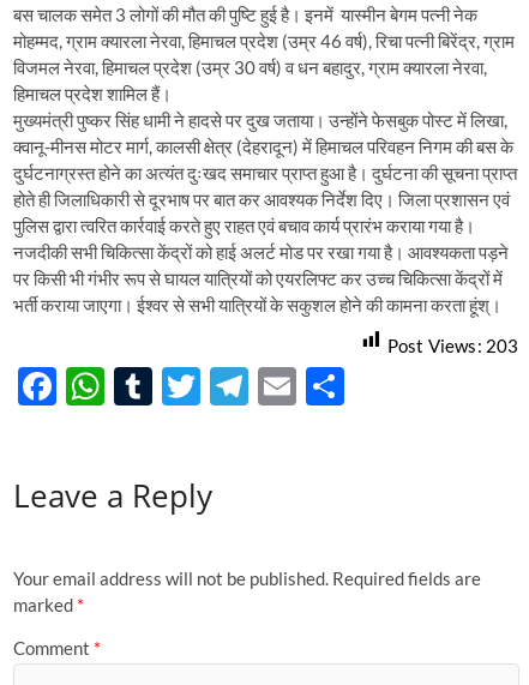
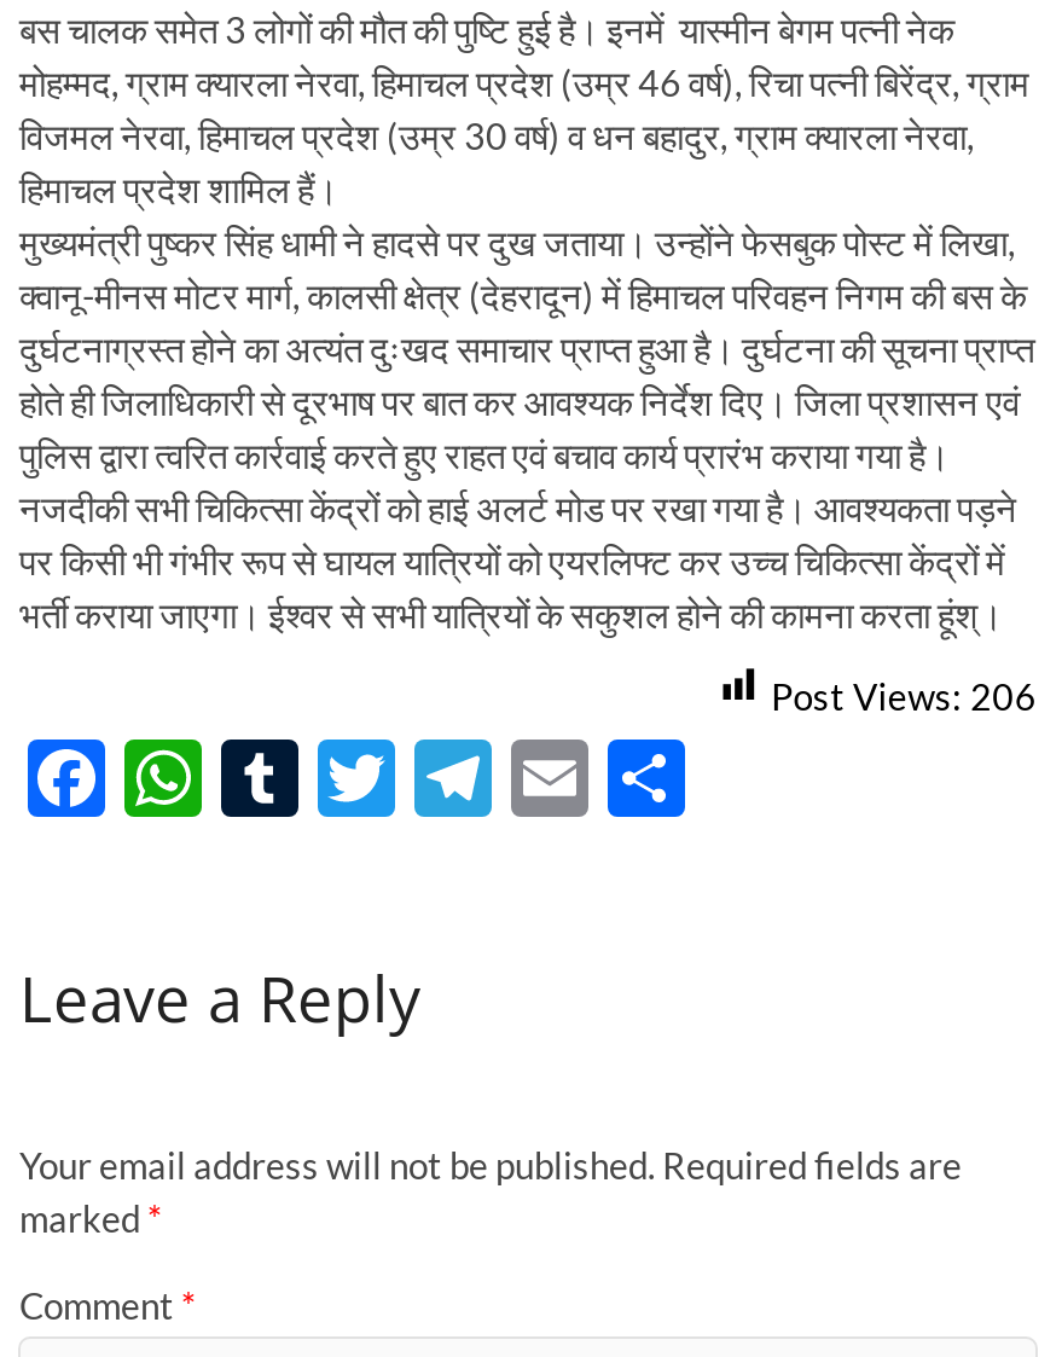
- Post Views: 203
+ Post Views: 206
